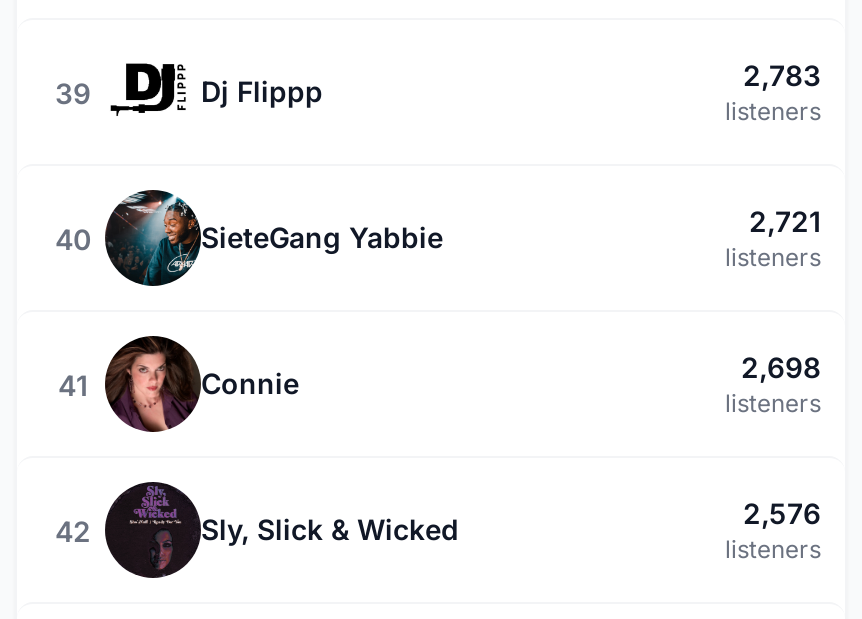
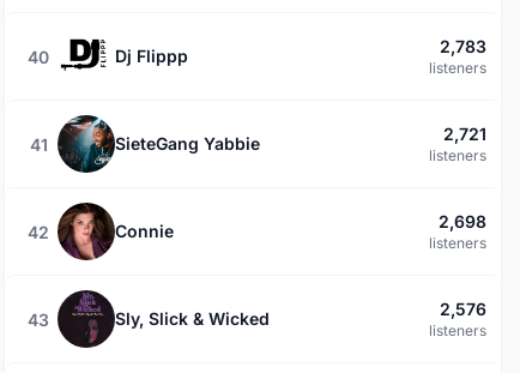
- 39
+ 40

- 40
+ 41

- 41
+ 42

- 42
+ 43
